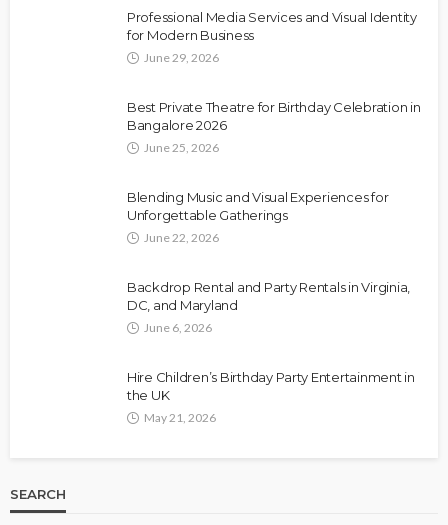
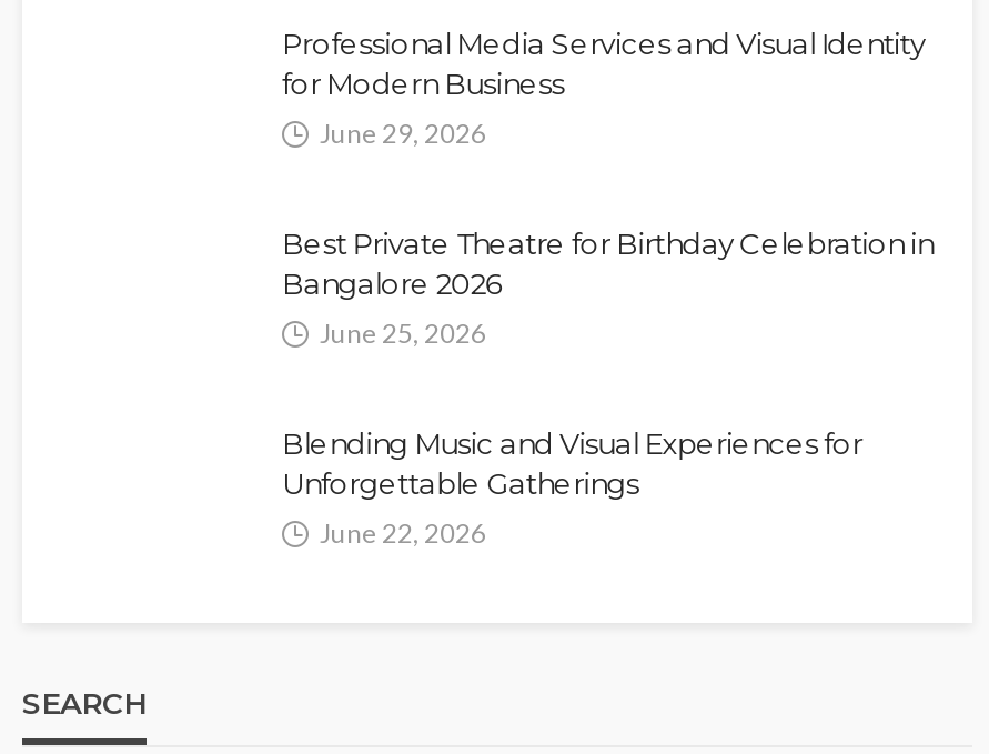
- Backdrop Rental and Party Rentals in Virginia,
- DC, and Maryland
- June 6, 2026
- Hire Children’s Birthday Party Entertainment in
- the UK
- May 21, 2026
